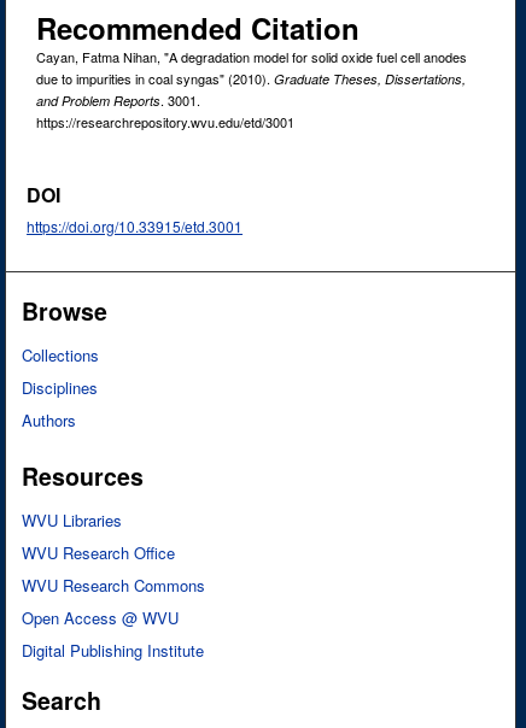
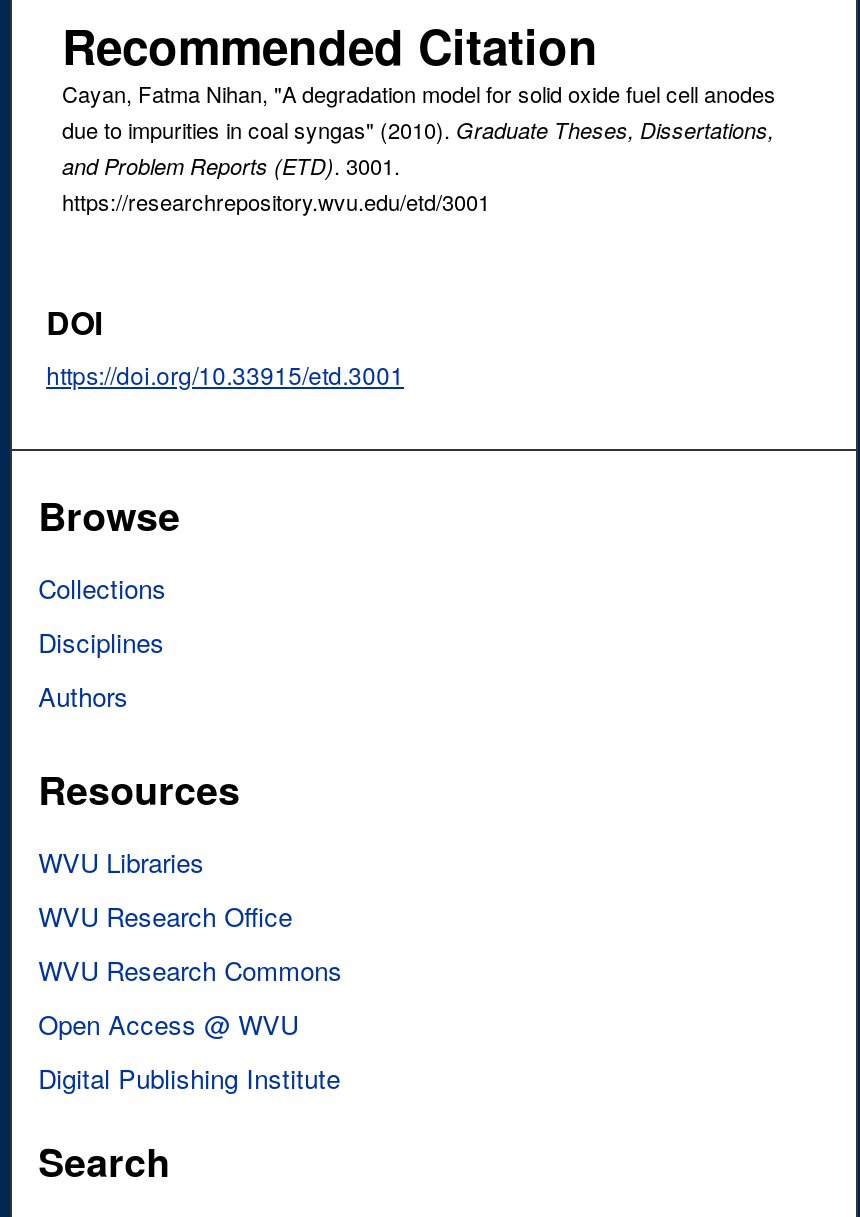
- and Problem Reports. 3001.
+ and Problem Reports (ETD). 3001.
